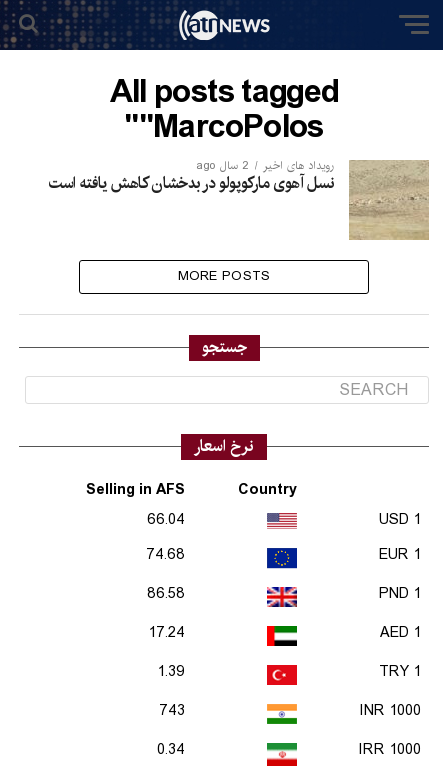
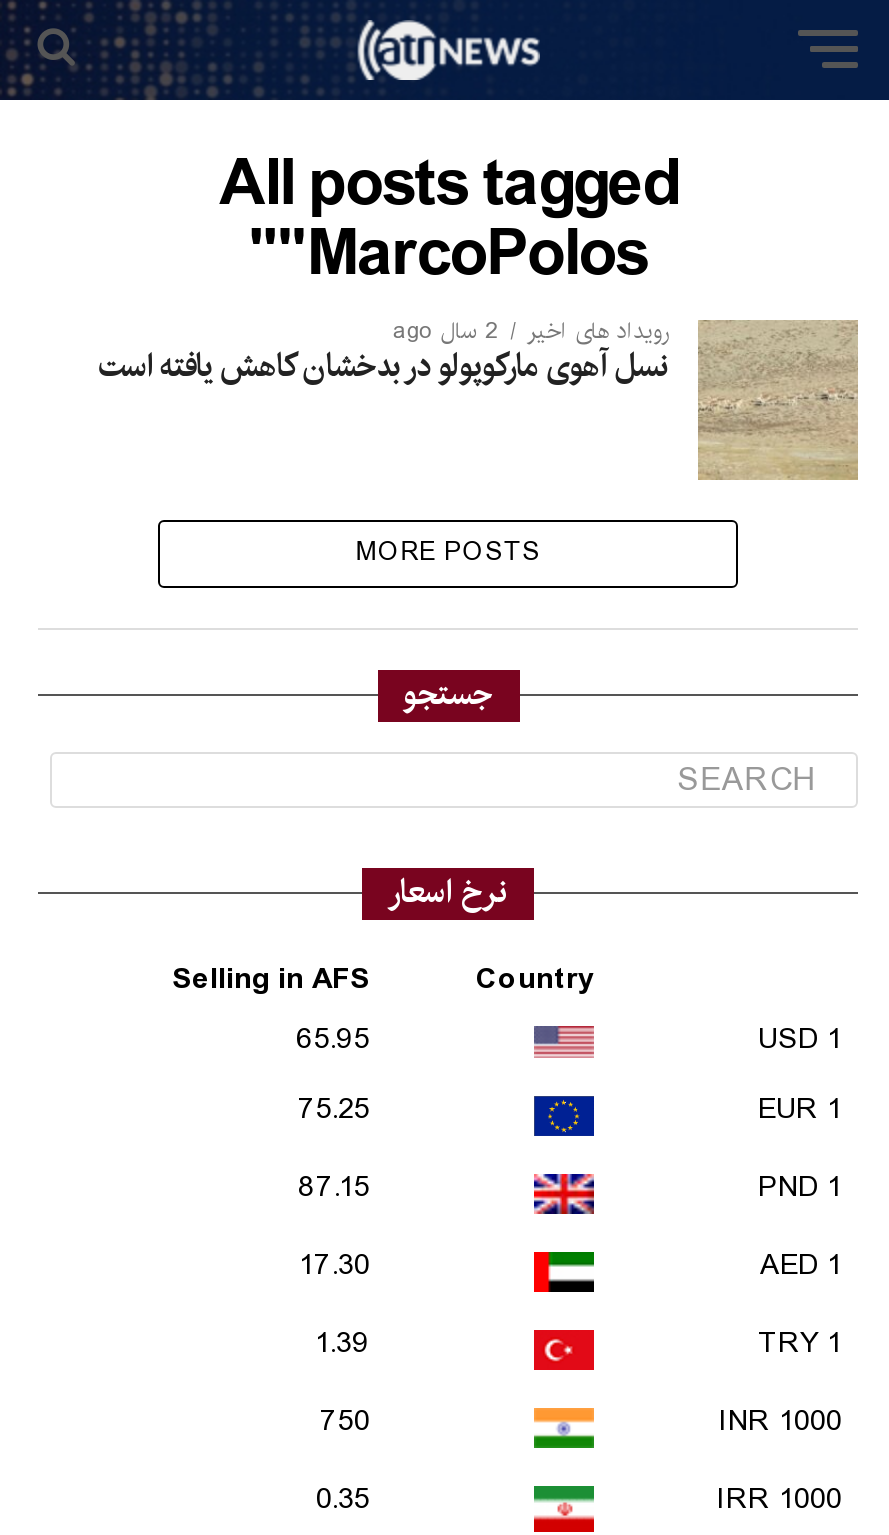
- 66.04
+ 65.95

- 74.68
+ 75.25

- 86.58
+ 87.15

- 17.24
+ 17.30

- 743
+ 750

- 0.34
+ 0.35
